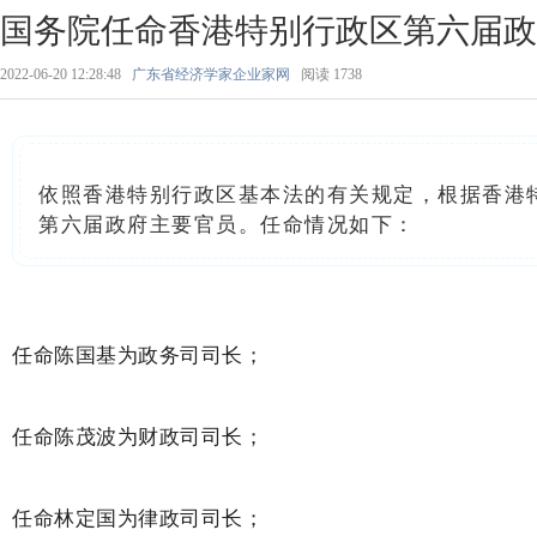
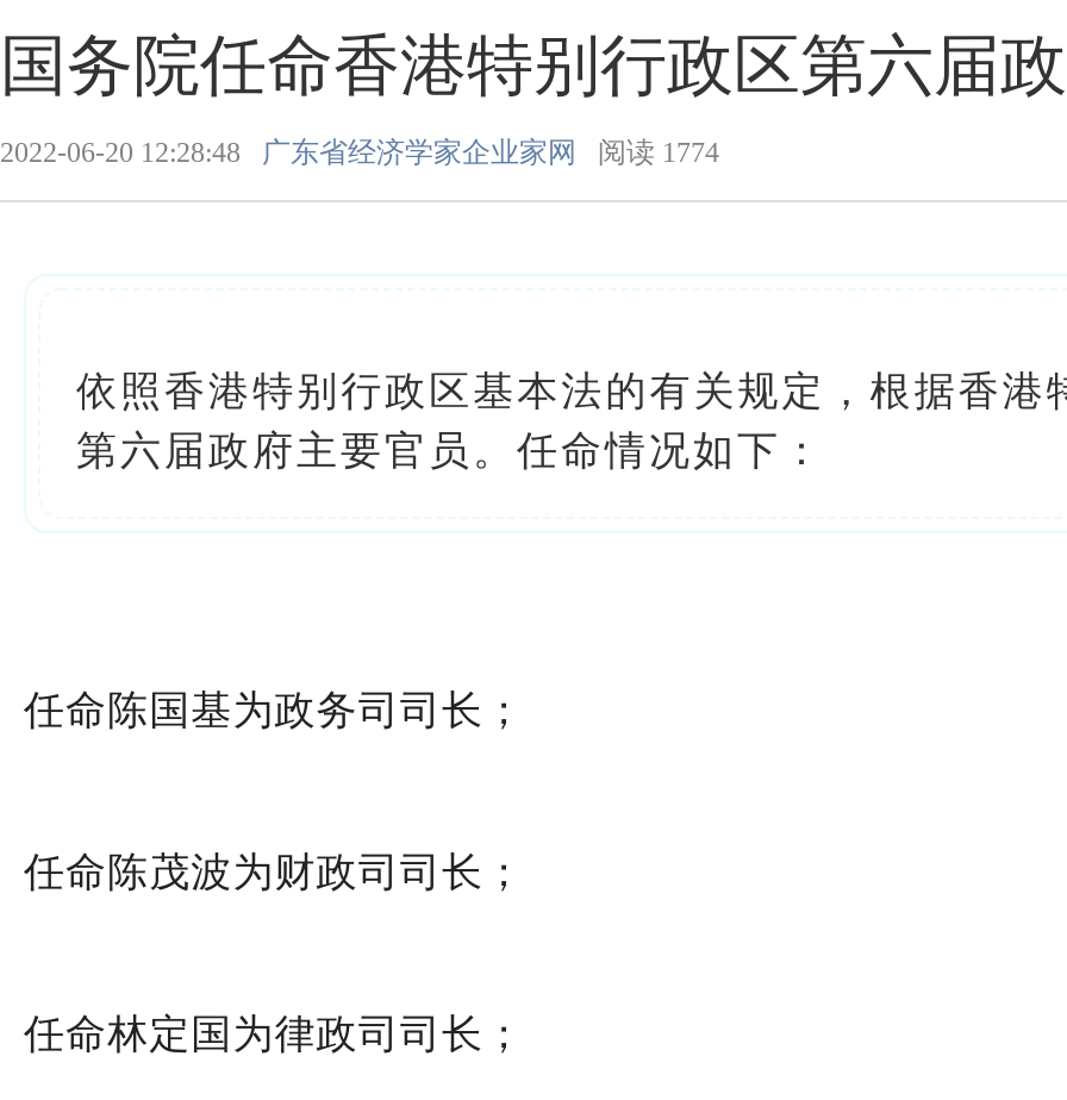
- 2022-06-20 12:28:48 广东省经济学家企业家网 阅读1738
+ 2022-06-20 12:28:48 广东省经济学家企业家网 阅读1774
